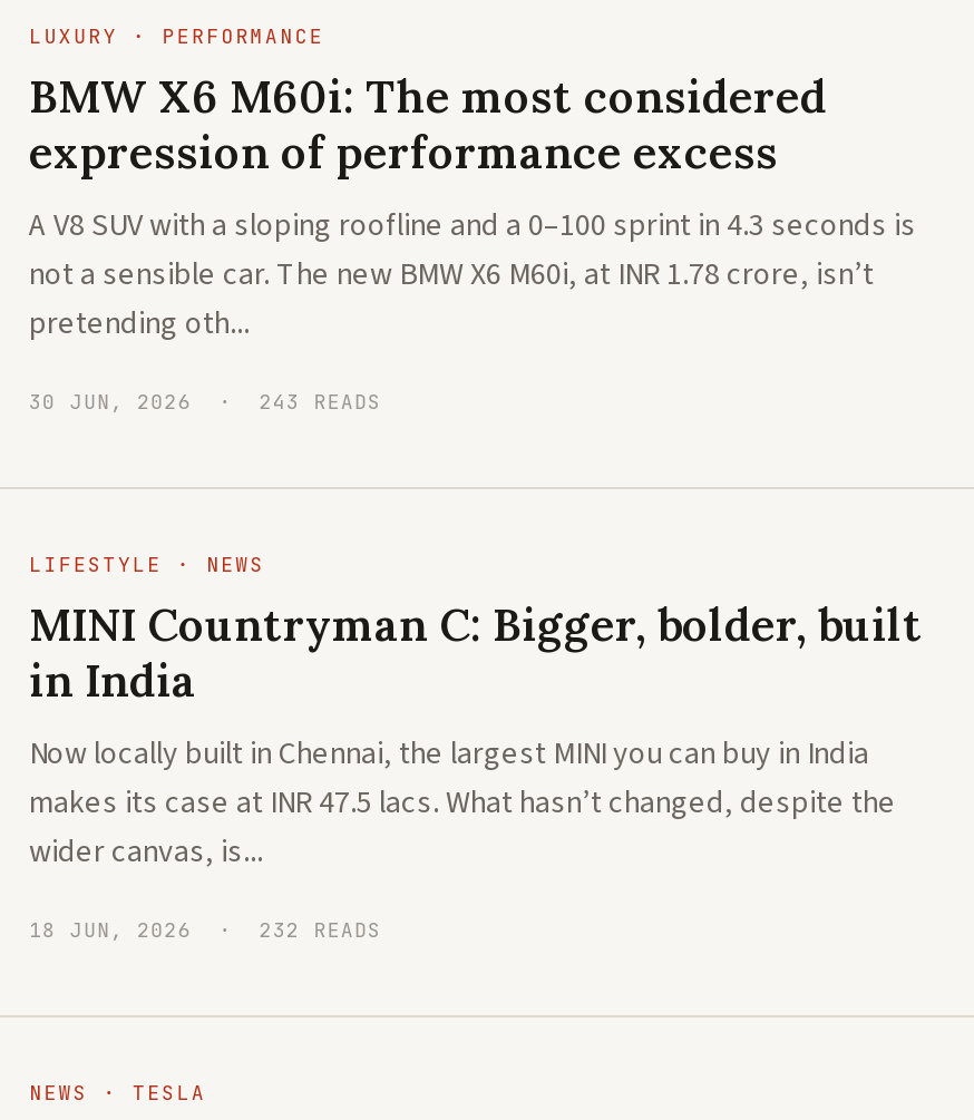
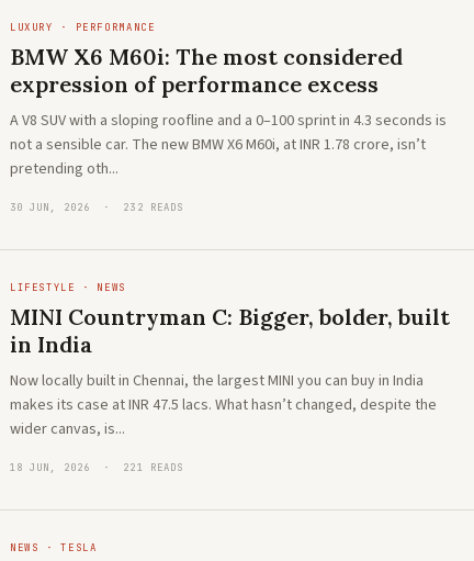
- 30 JUN, 2026 · 243 READS
+ 30 JUN, 2026 · 232 READS

- 18 JUN, 2026 · 232 READS
+ 18 JUN, 2026 · 221 READS
